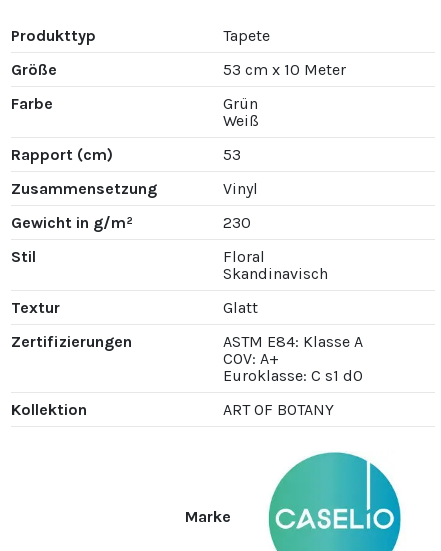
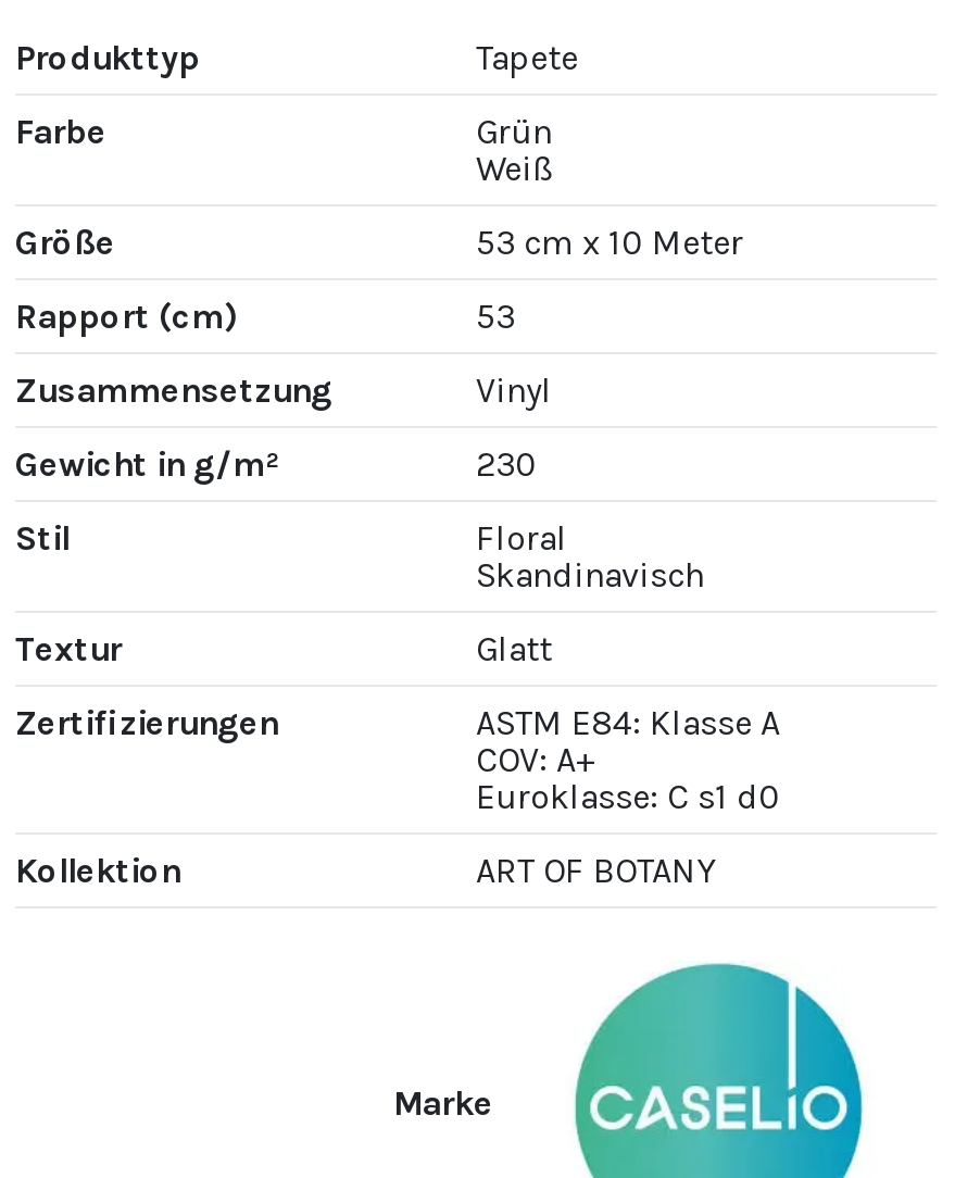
moved down: Größe | 53 cm x 10 Meter

moved up: Farbe | Grün | Weiß
